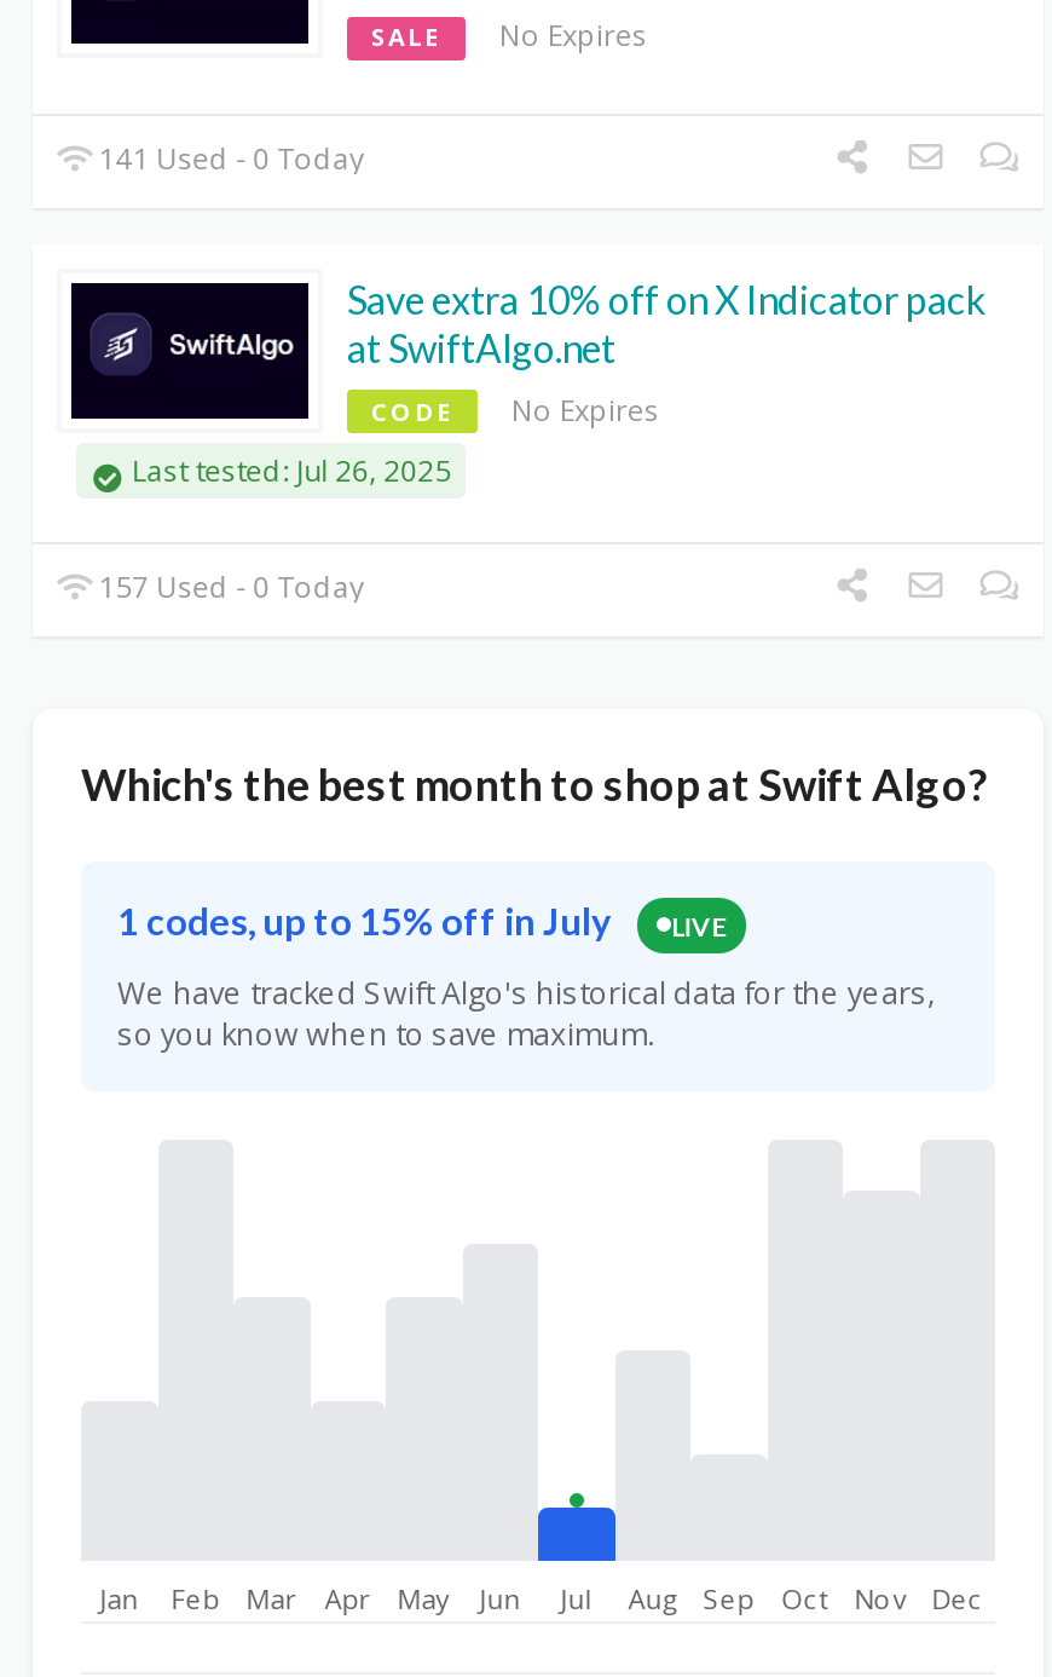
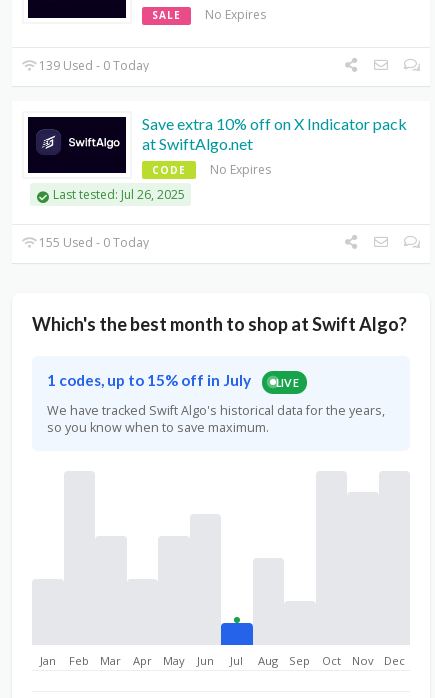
- 141 Used - 0 Today
+ 139 Used - 0 Today

- 157 Used - 0 Today
+ 155 Used - 0 Today
